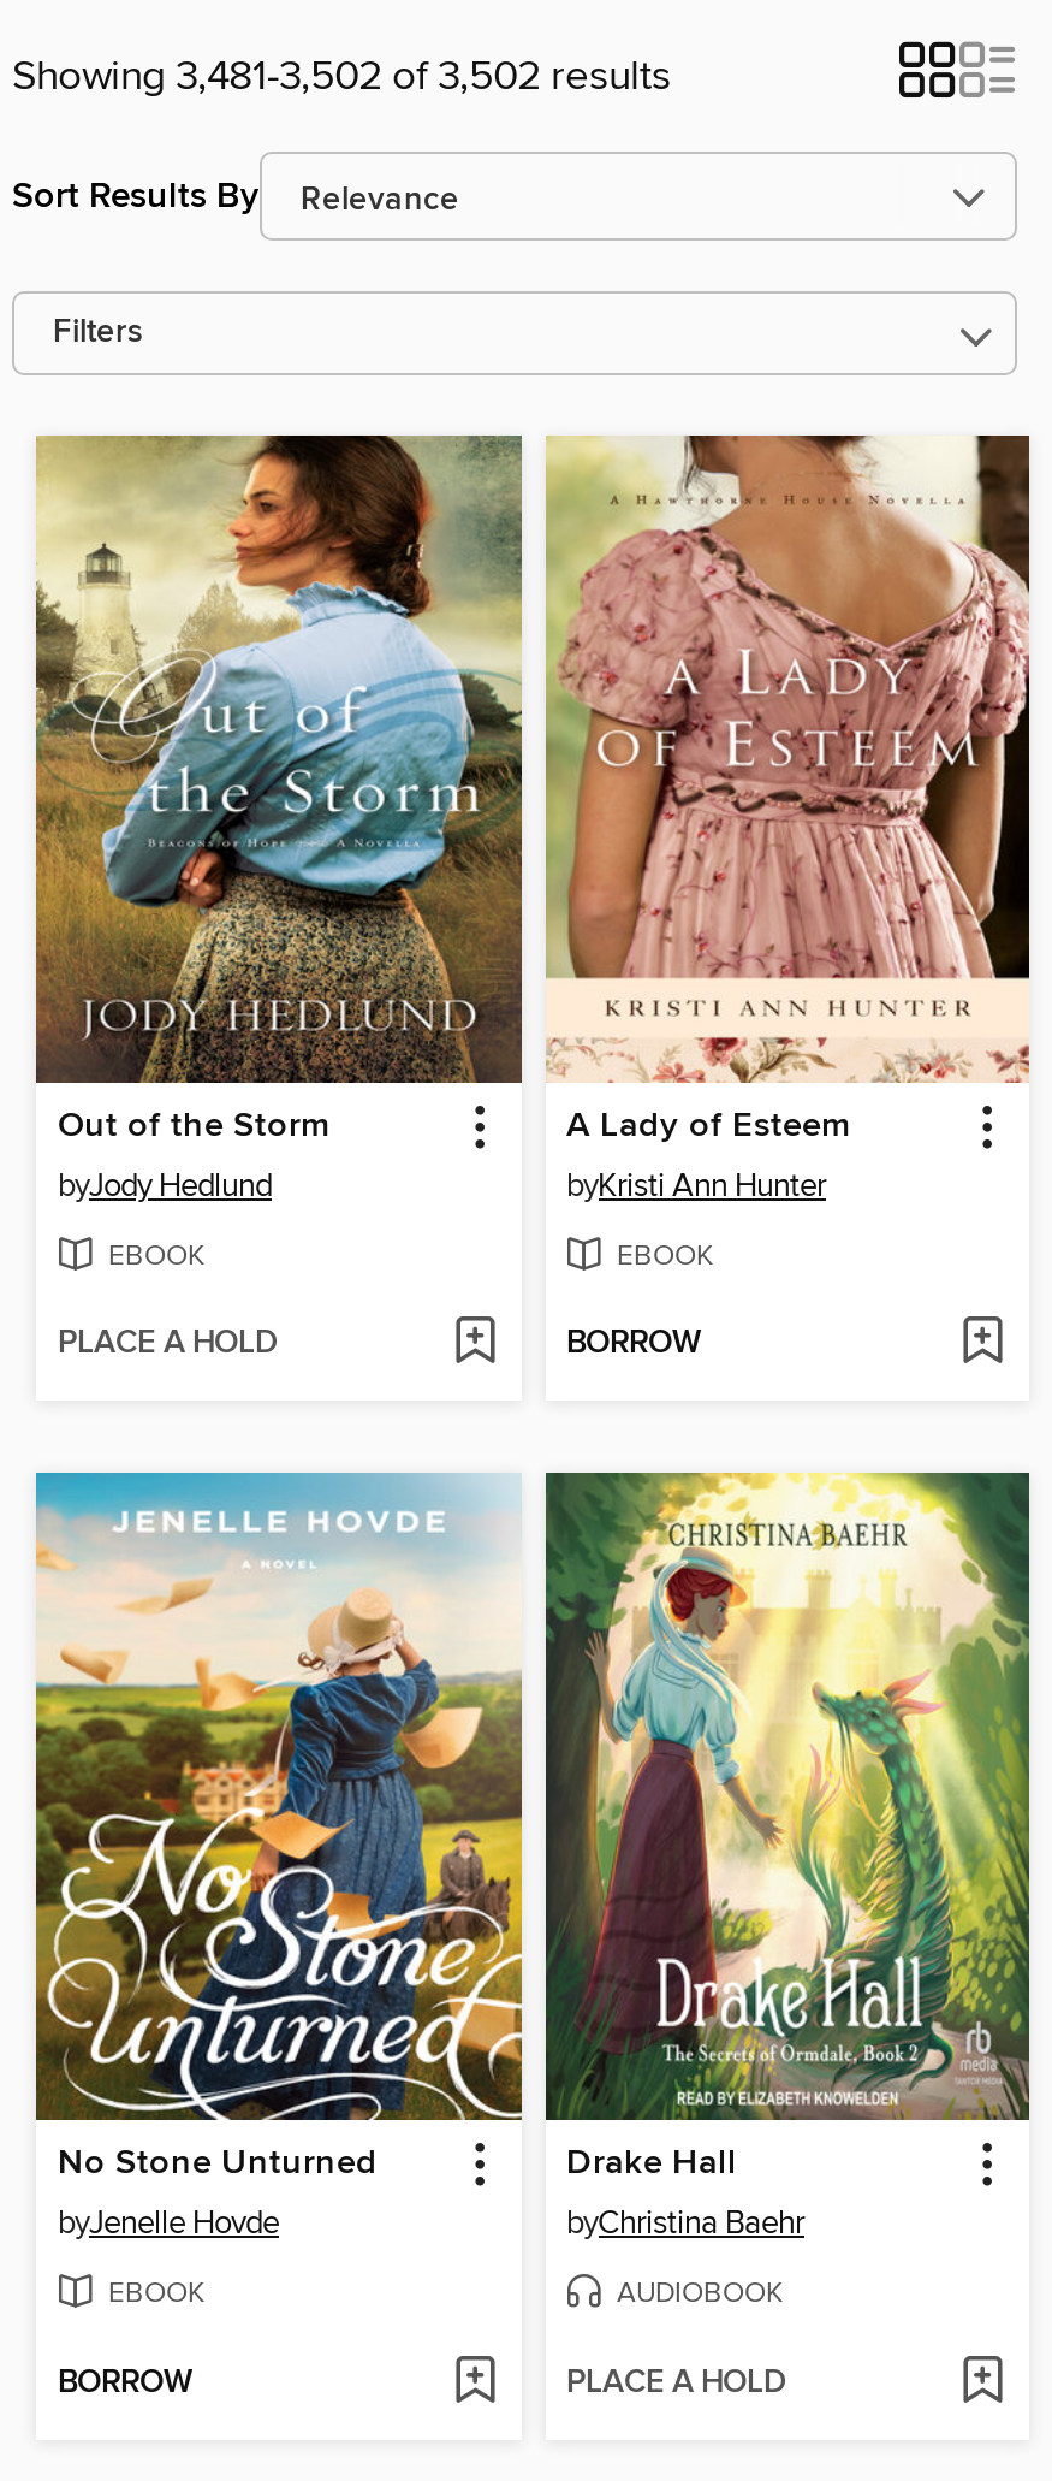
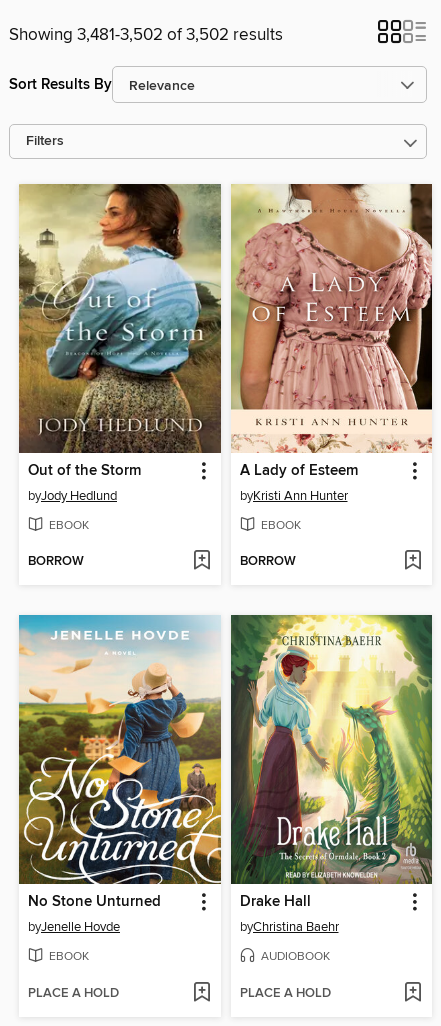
- PLACE A HOLD
+ BORROW

- BORROW
+ PLACE A HOLD
